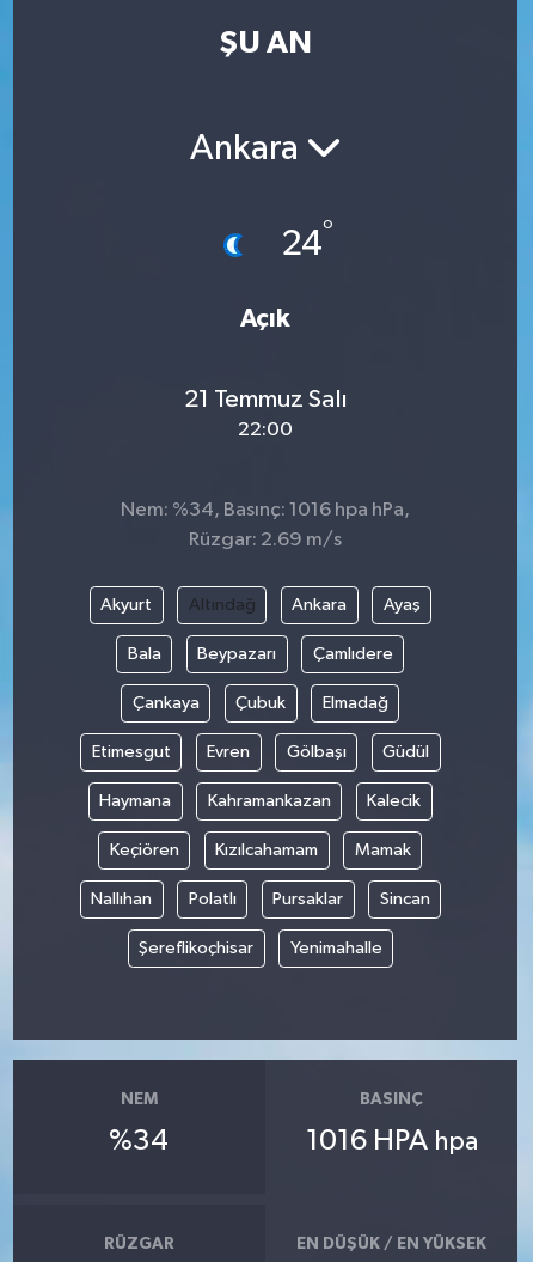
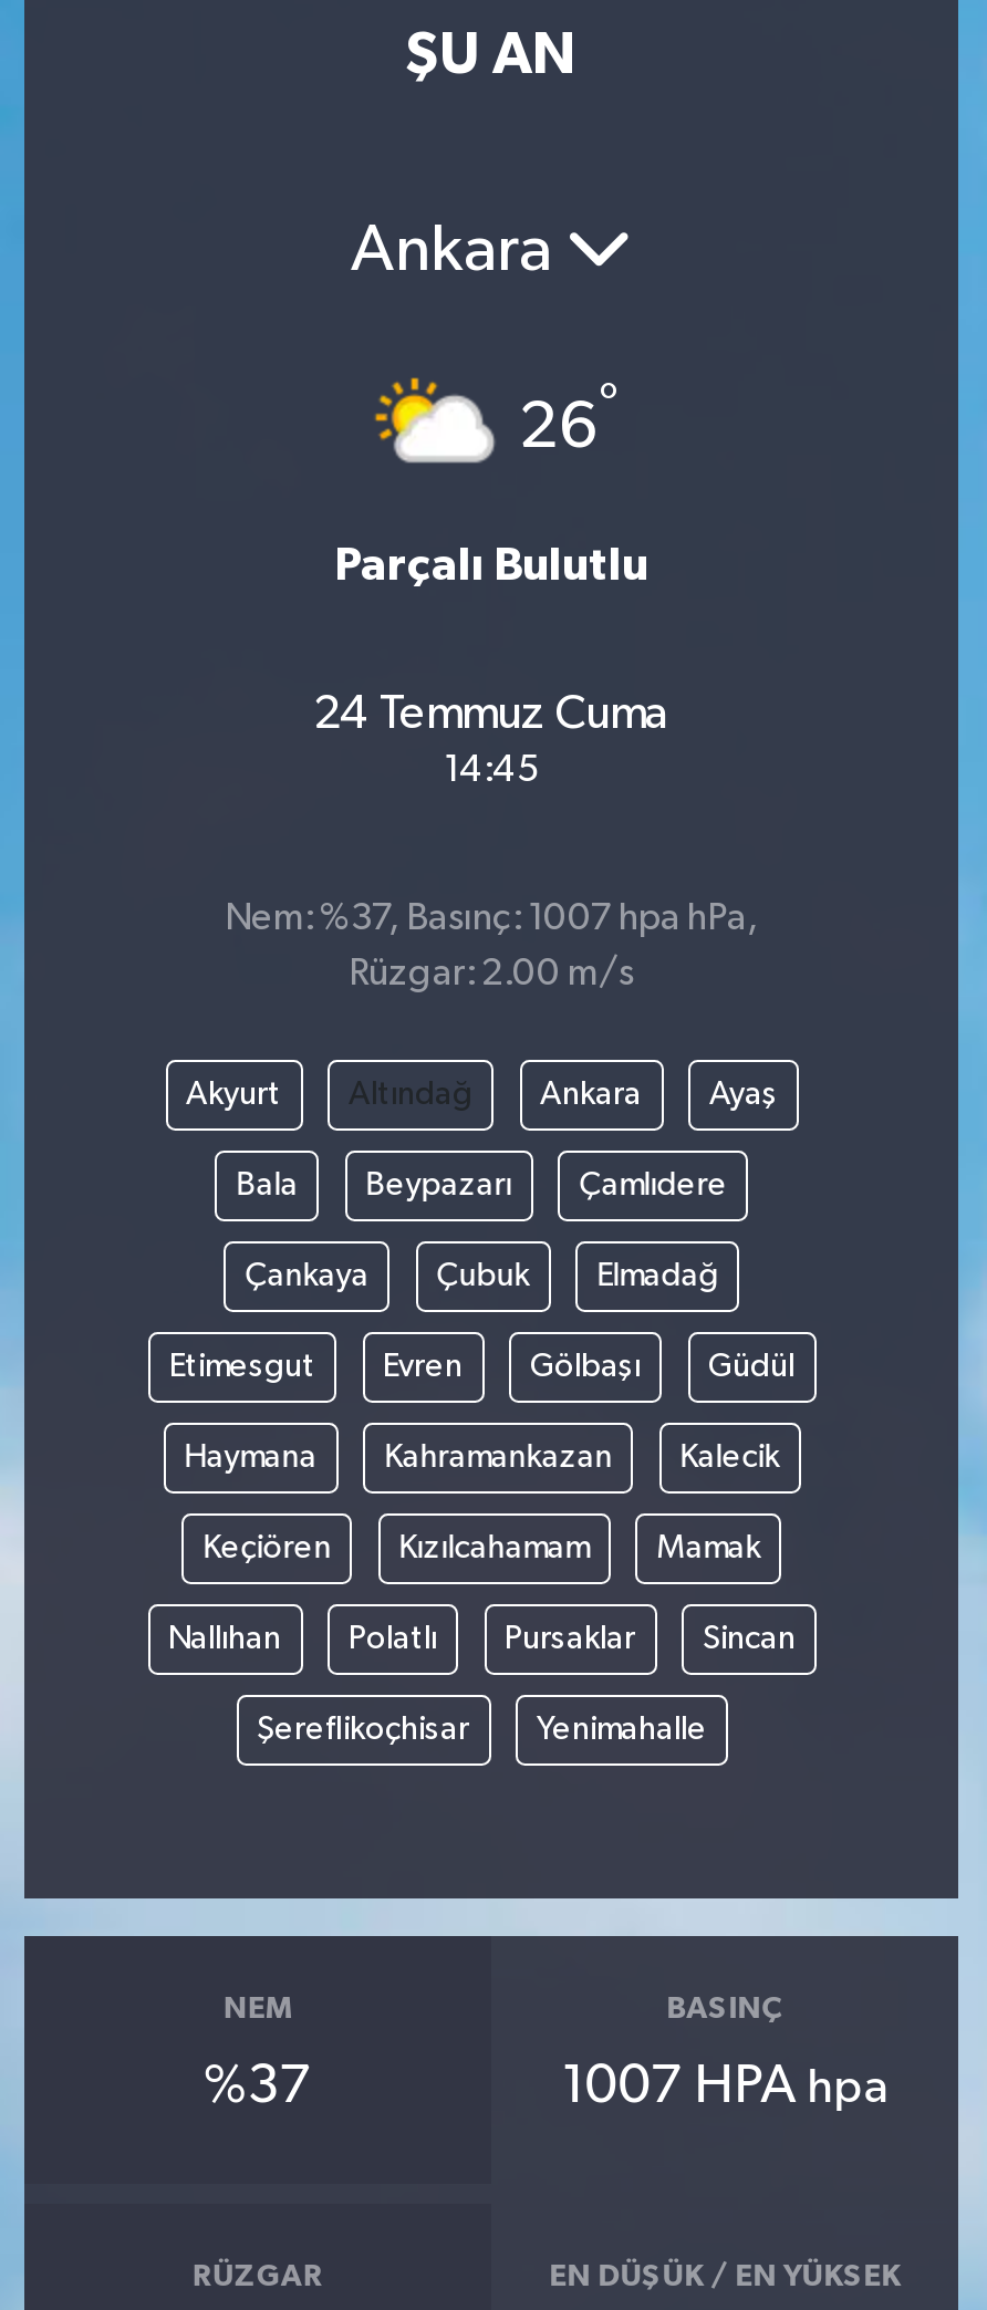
- [image]
- 24°
+ [image]
+ 26°

- Açık
+ Parçalı Bulutlu

- 21 Temmuz Salı
- 22:00
+ 24 Temmuz Cuma
+ 14:45

- Nem: %34, Basınç: 1016 hpa hPa,
+ Nem: %37, Basınç: 1007 hpa hPa,

- Rüzgar: 2.69 m/s
+ Rüzgar: 2.00 m/s

- %34
+ %37

- 1016 HPA hpa
+ 1007 HPA hpa
